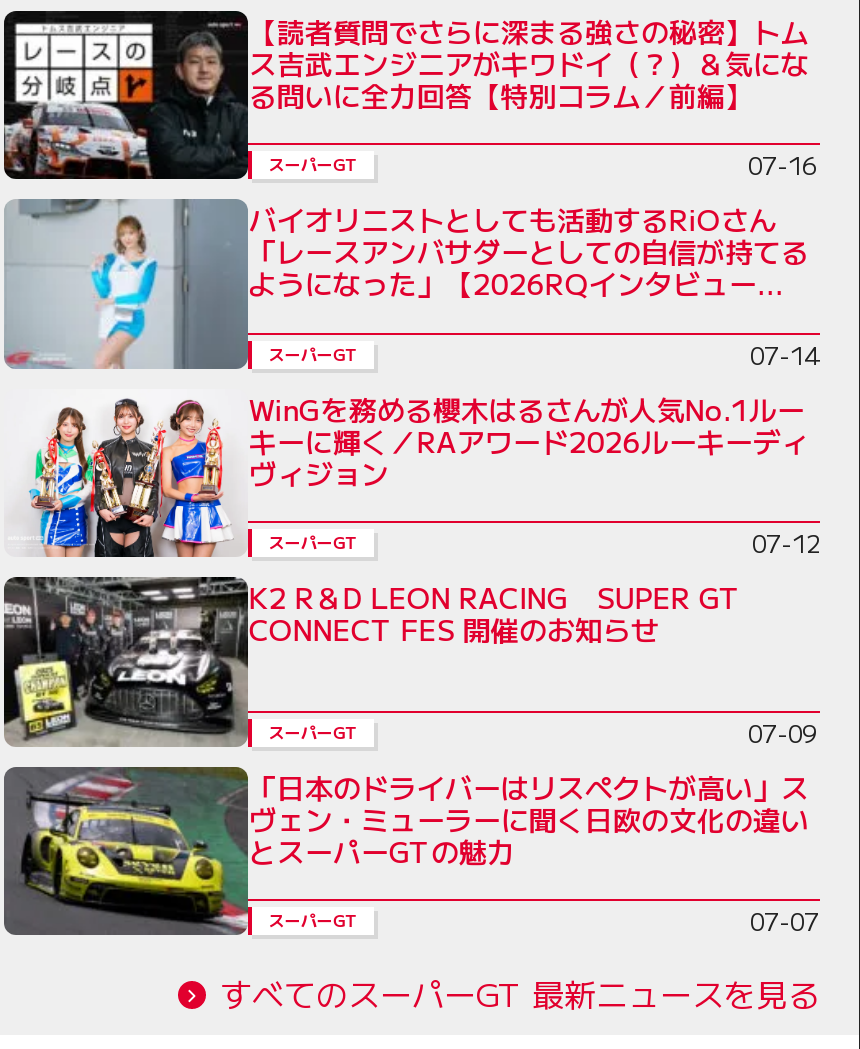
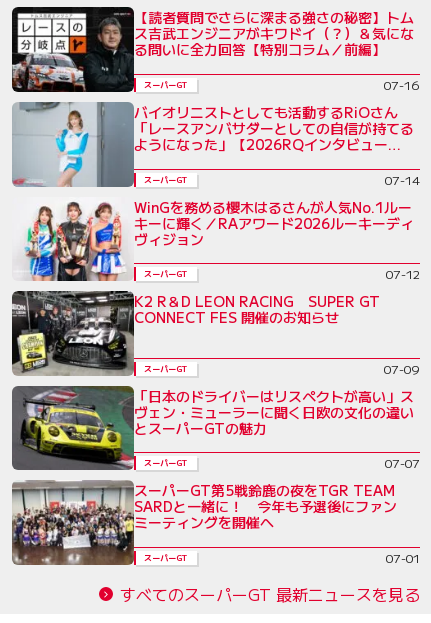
+ [image]
+ スーパーGT第5戦鈴鹿の夜をTGR TEAM
+ SARDと一緒に！ 今年も予選後にファン
+ ミーティングを開催へ
+ スーパーGT
+ 07-01
